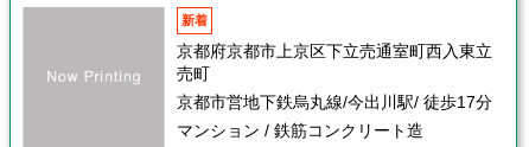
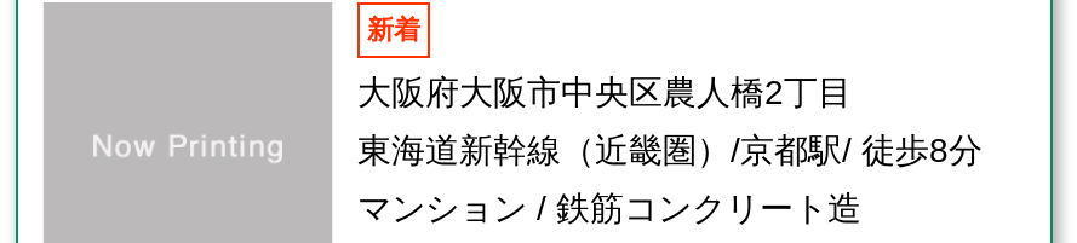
- 京都府京都市上京区下立売通室町西入東立
- 売町
+ 大阪府大阪市中央区農人橋2丁目

- 京都市営地下鉄烏丸線/今出川駅/ 徒歩17分
+ 東海道新幹線（近畿圏）/京都駅/ 徒歩8分
